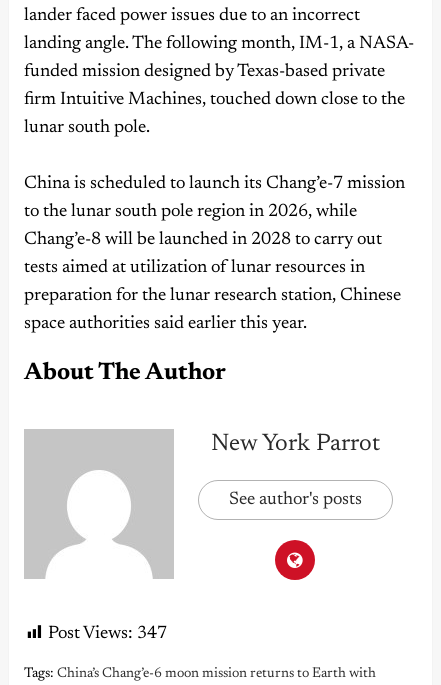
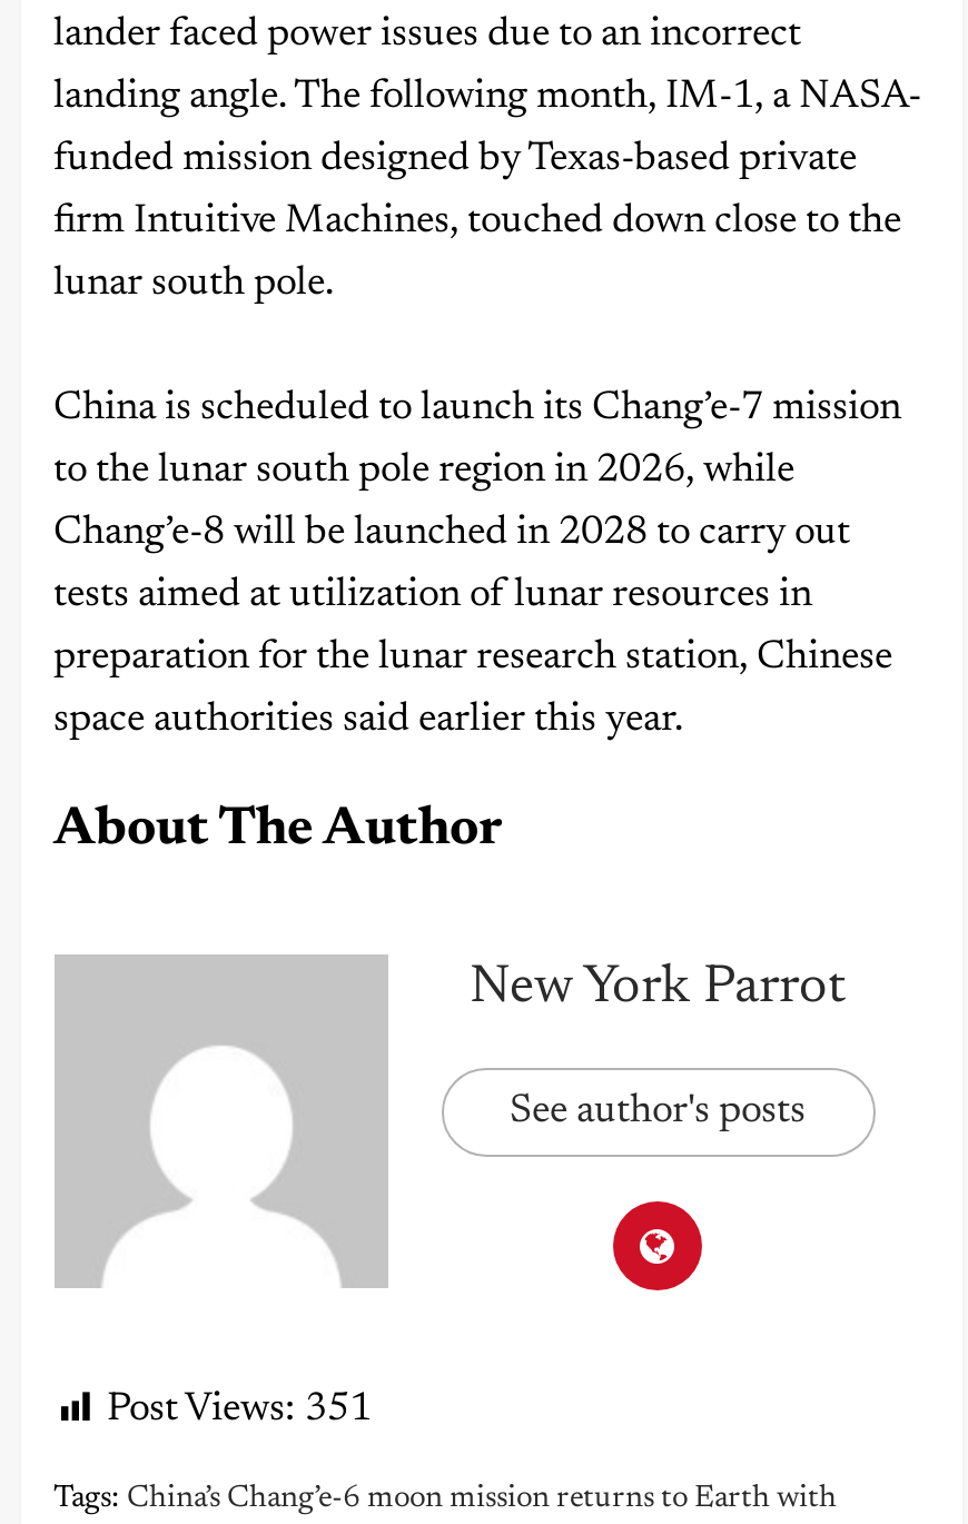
- Post Views: 347
+ Post Views: 351
